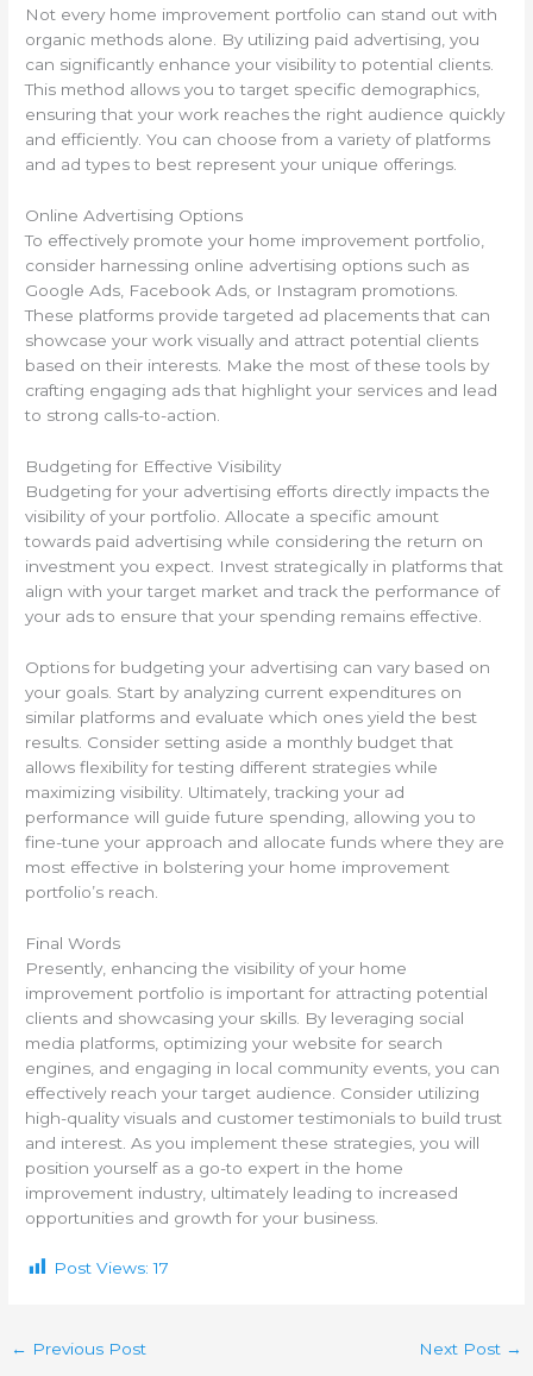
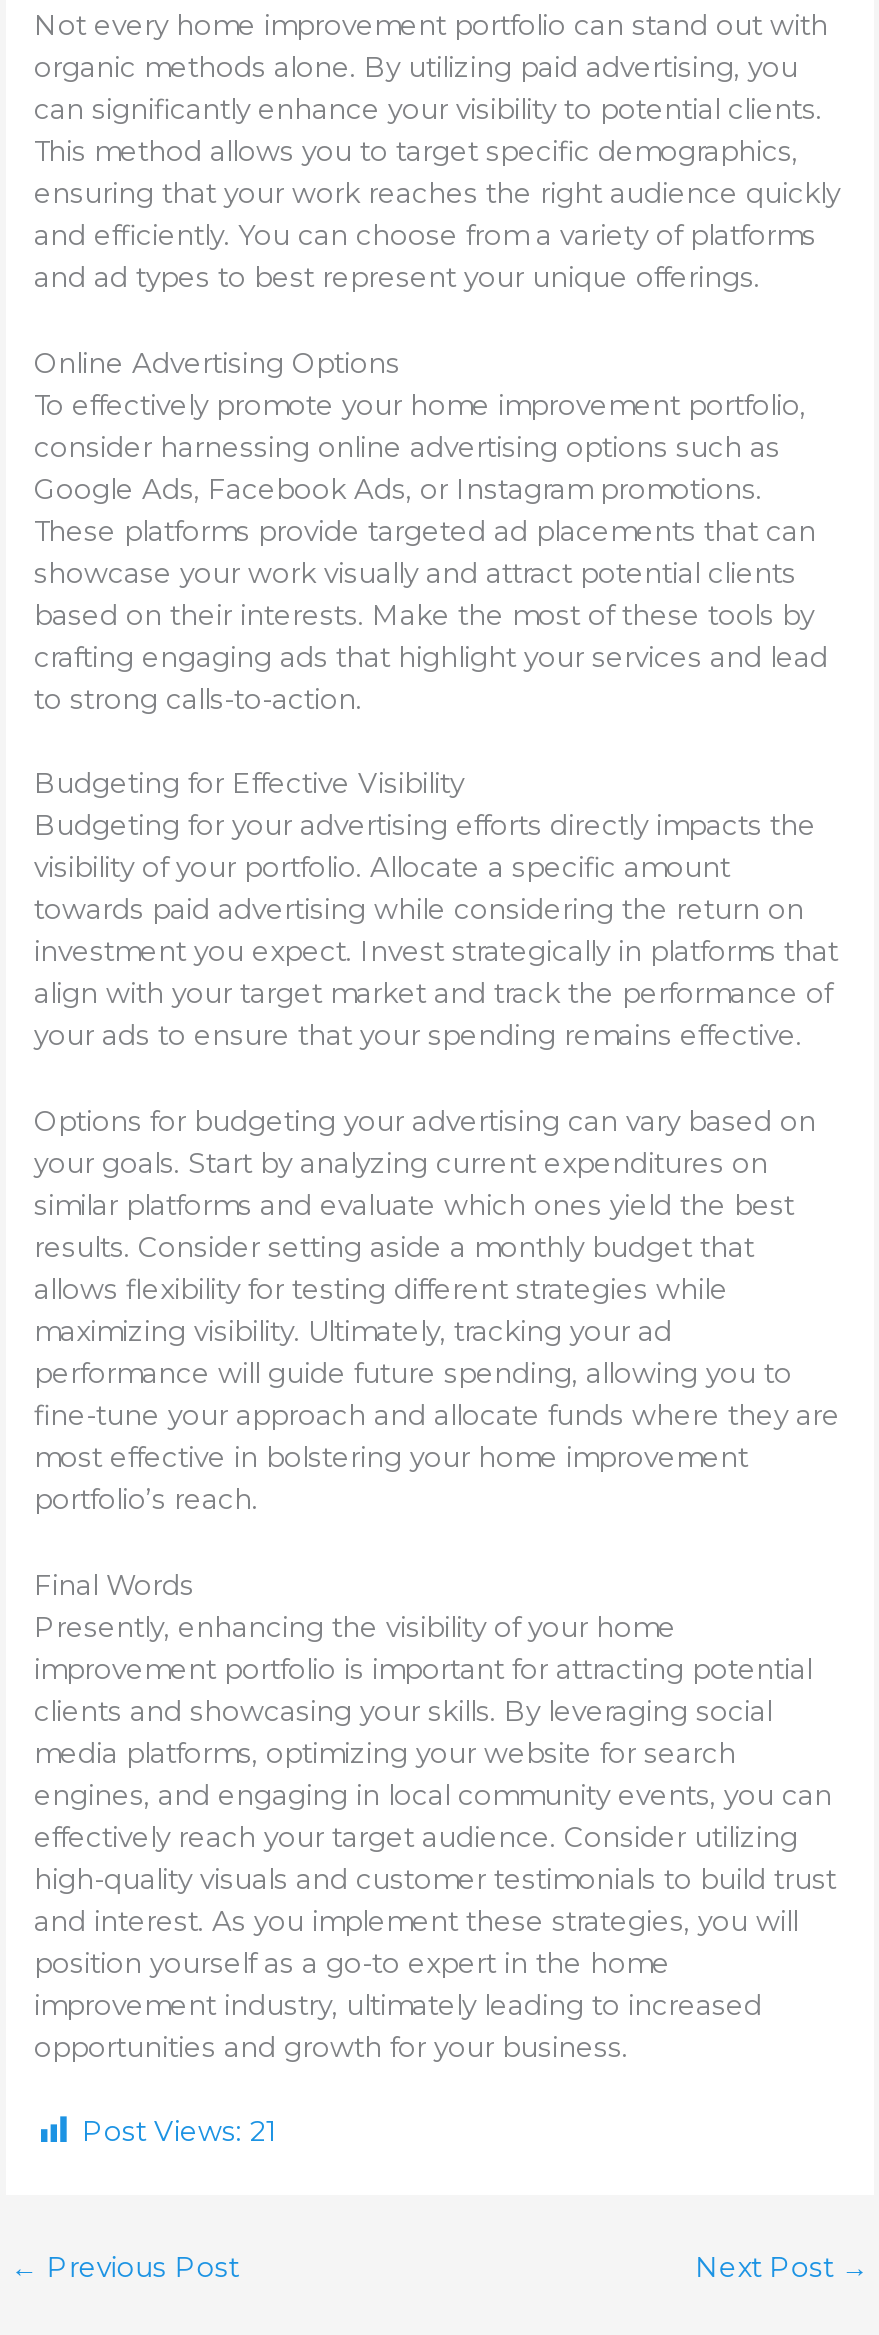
- Post Views: 17
+ Post Views: 21
